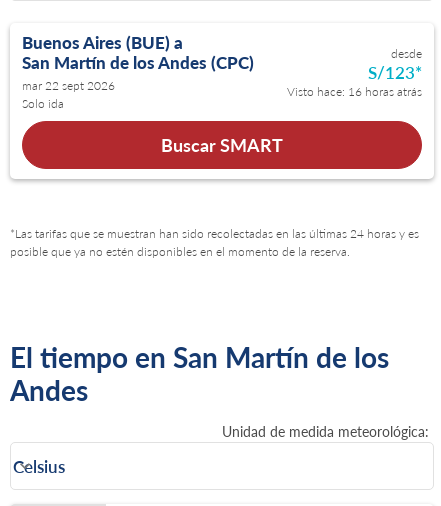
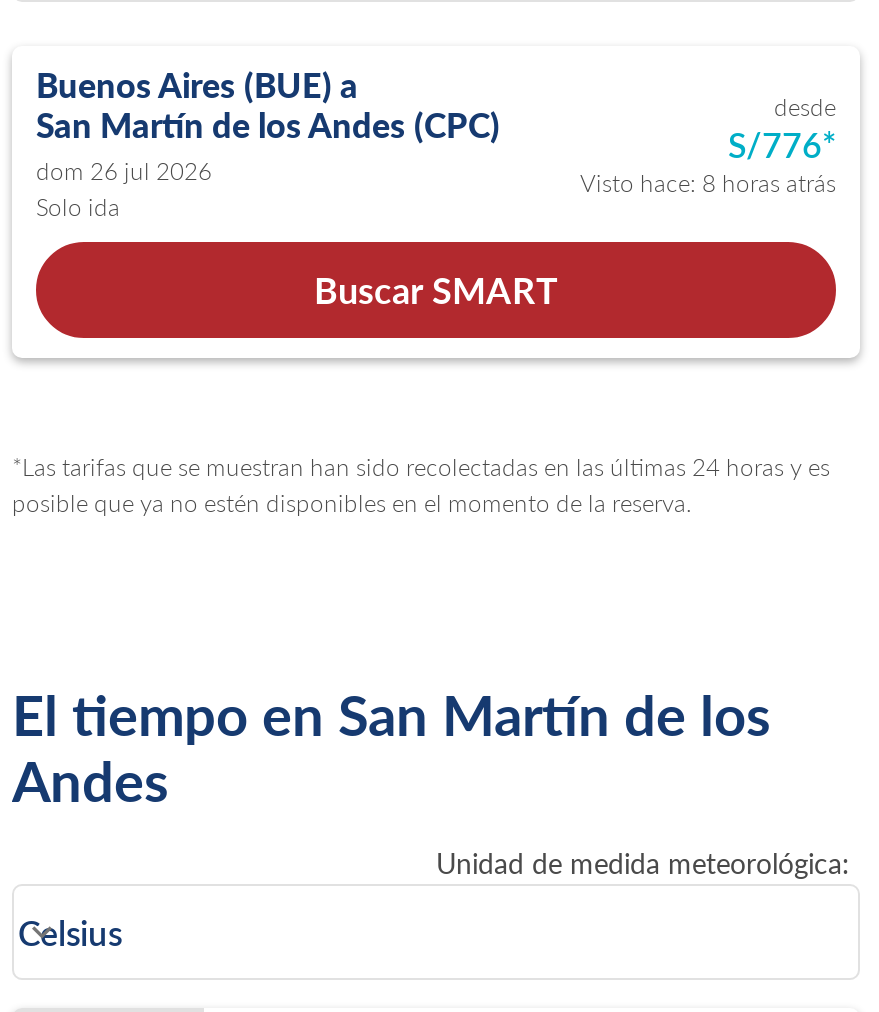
- S/123*
- Visto hace: 16 horas atrás
+ S/776*
+ Visto hace: 8 horas atrás

- mar 22 sept 2026
+ dom 26 jul 2026
